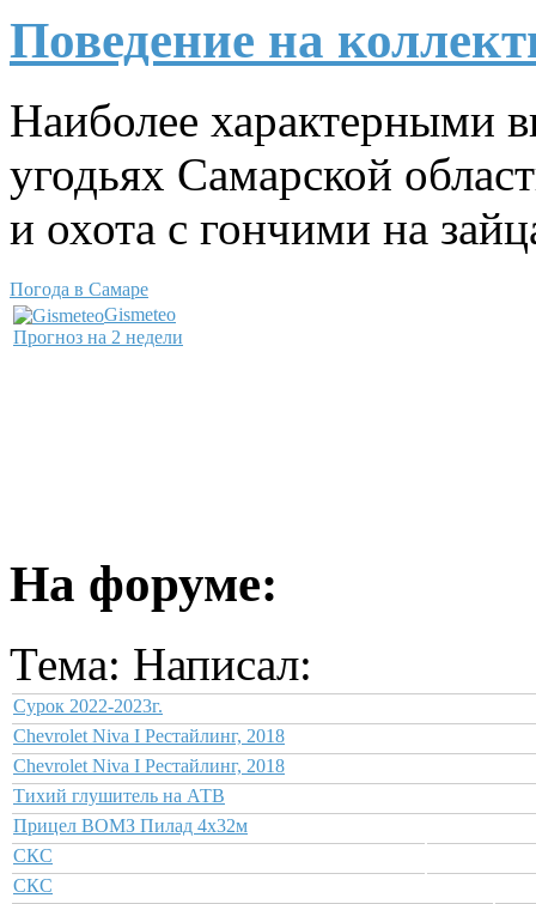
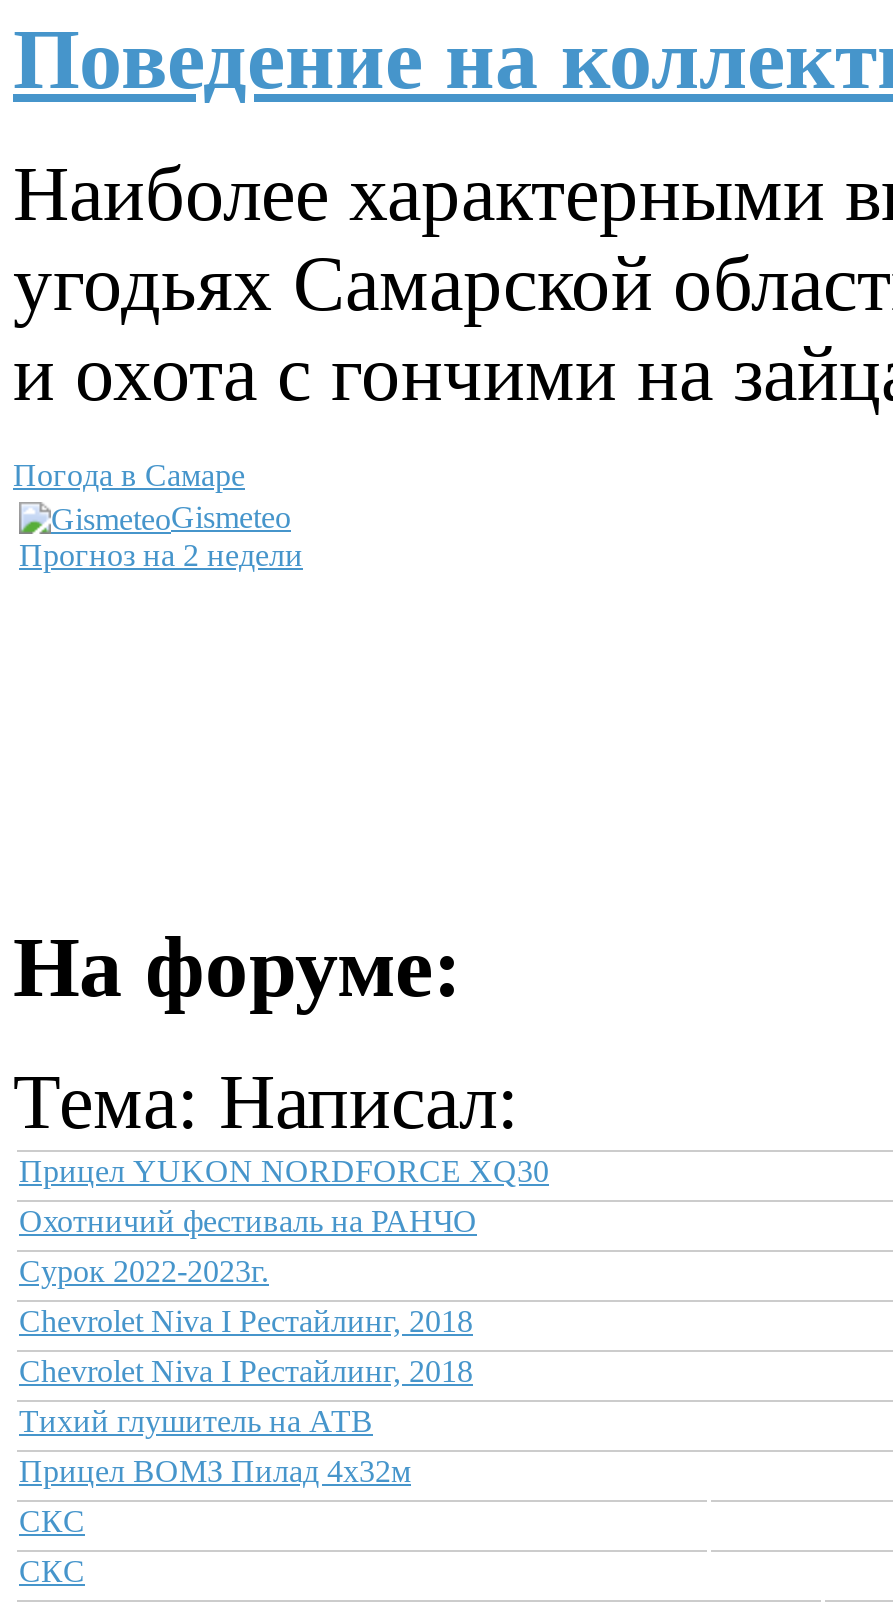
+ Прицел YUKON NORDFORCE XQ30
+ Охотничий фестиваль на РАНЧО
